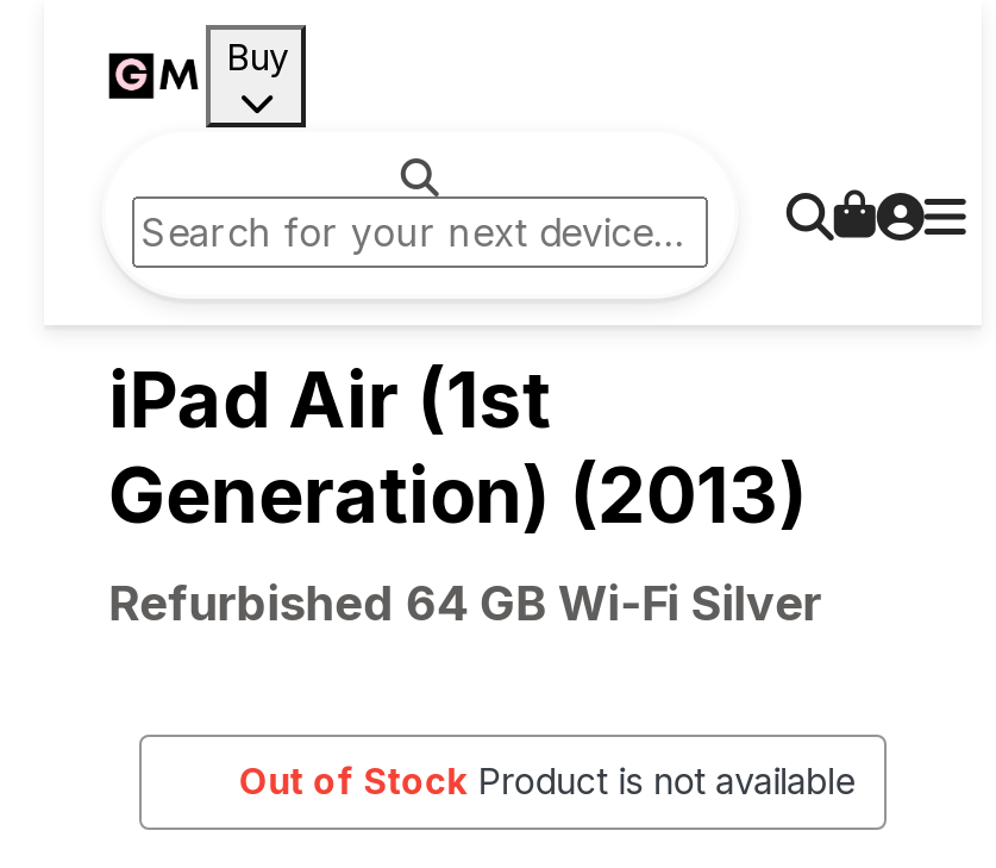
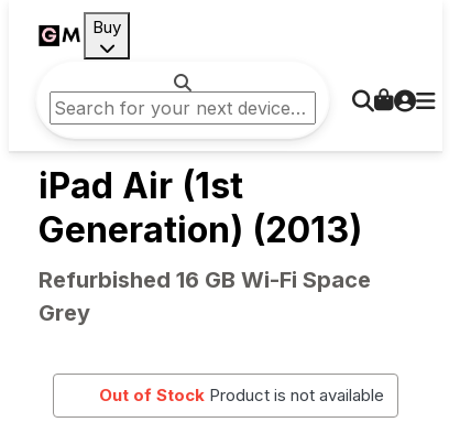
- Refurbished 64 GB Wi-Fi Silver
+ Refurbished 16 GB Wi-Fi Space
+ Grey
